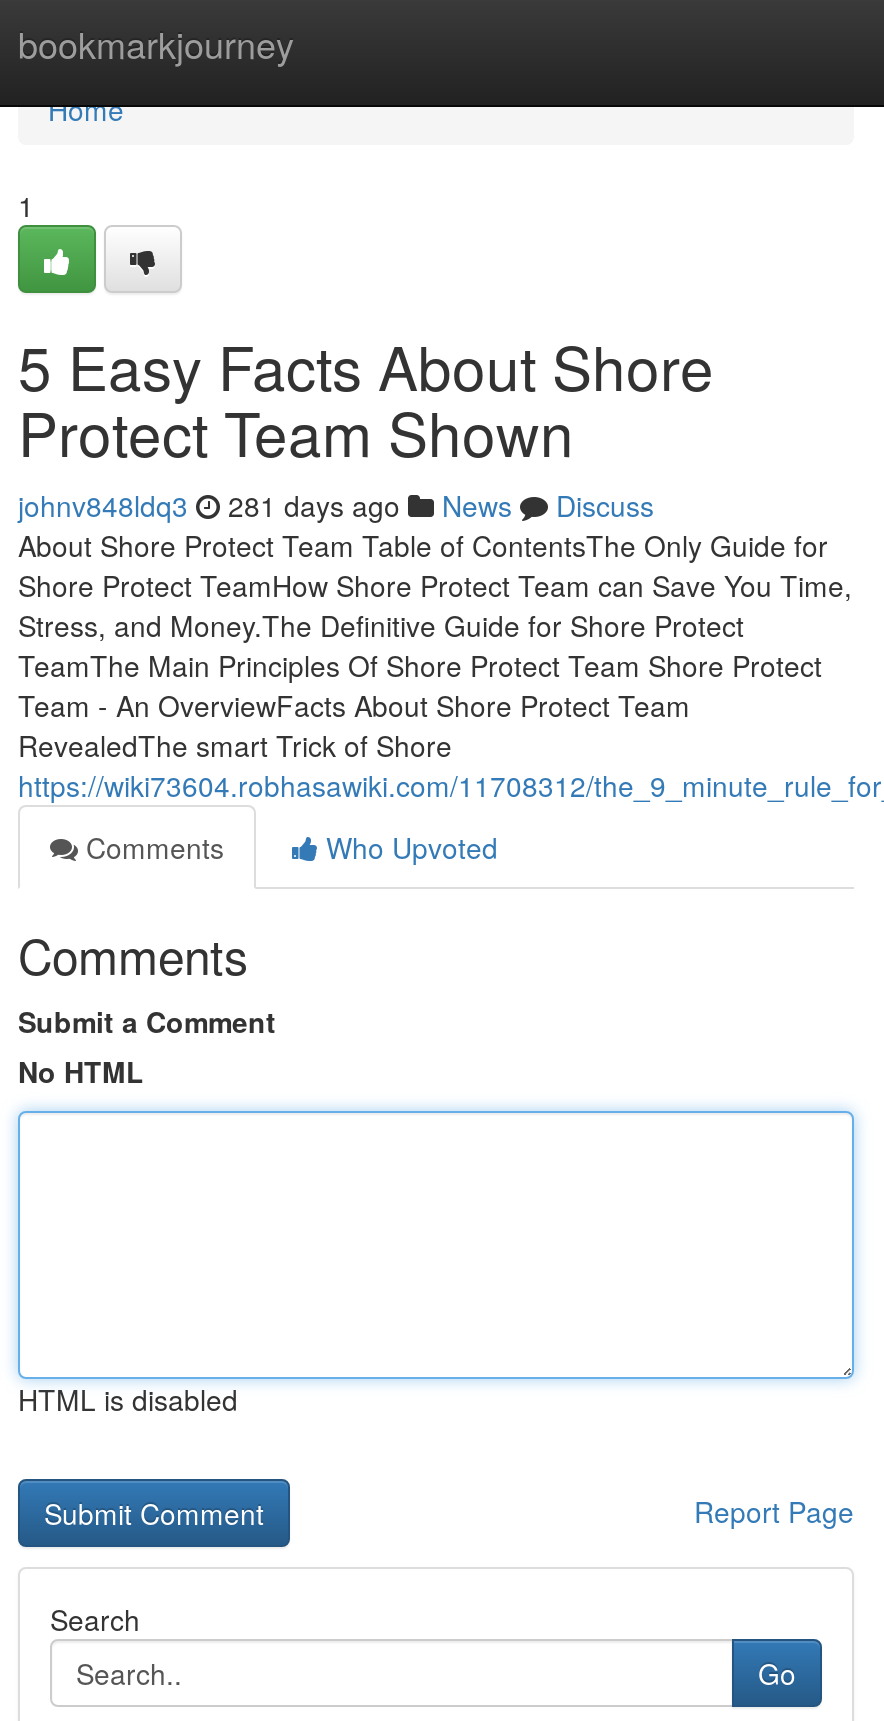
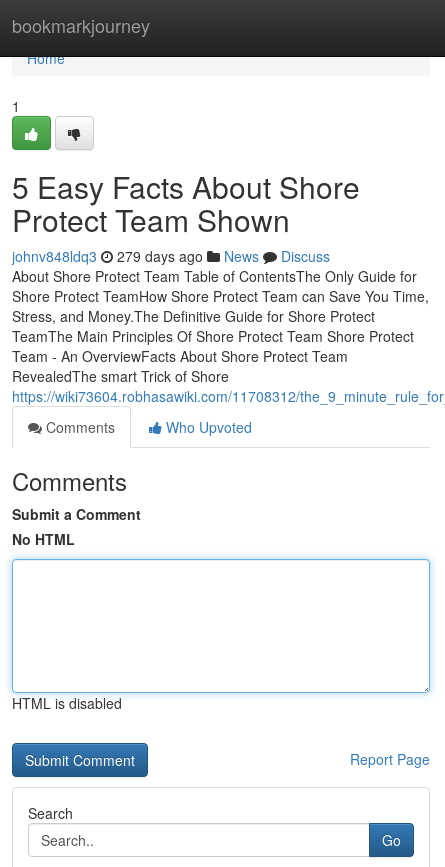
- johnv848ldq3 281 days ago News Discuss
+ johnv848ldq3 279 days ago News Discuss
